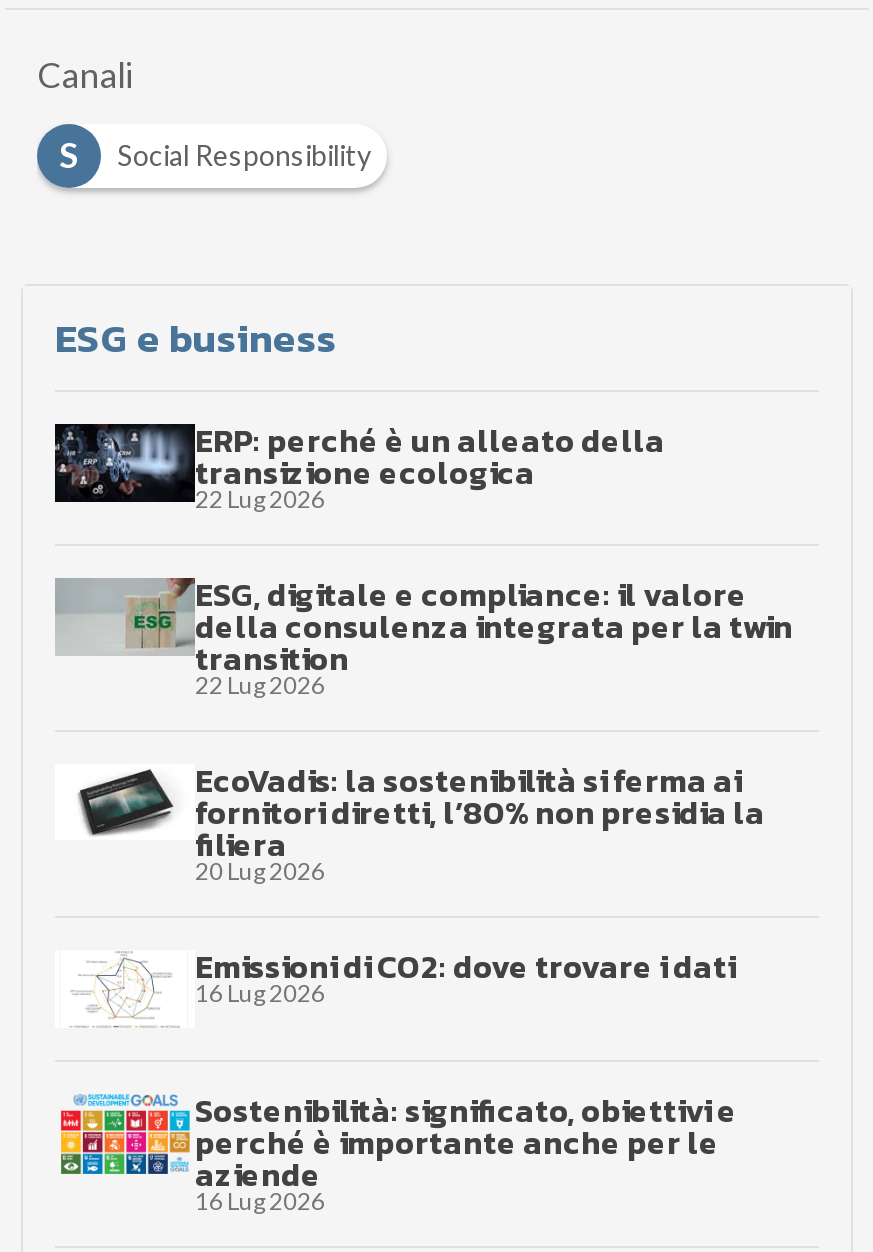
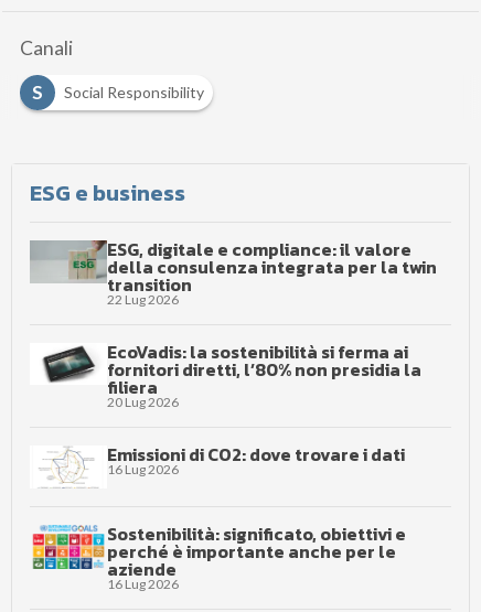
- [image]
- ERP: perché è un alleato della
- transizione ecologica
- 22 Lug 2026
